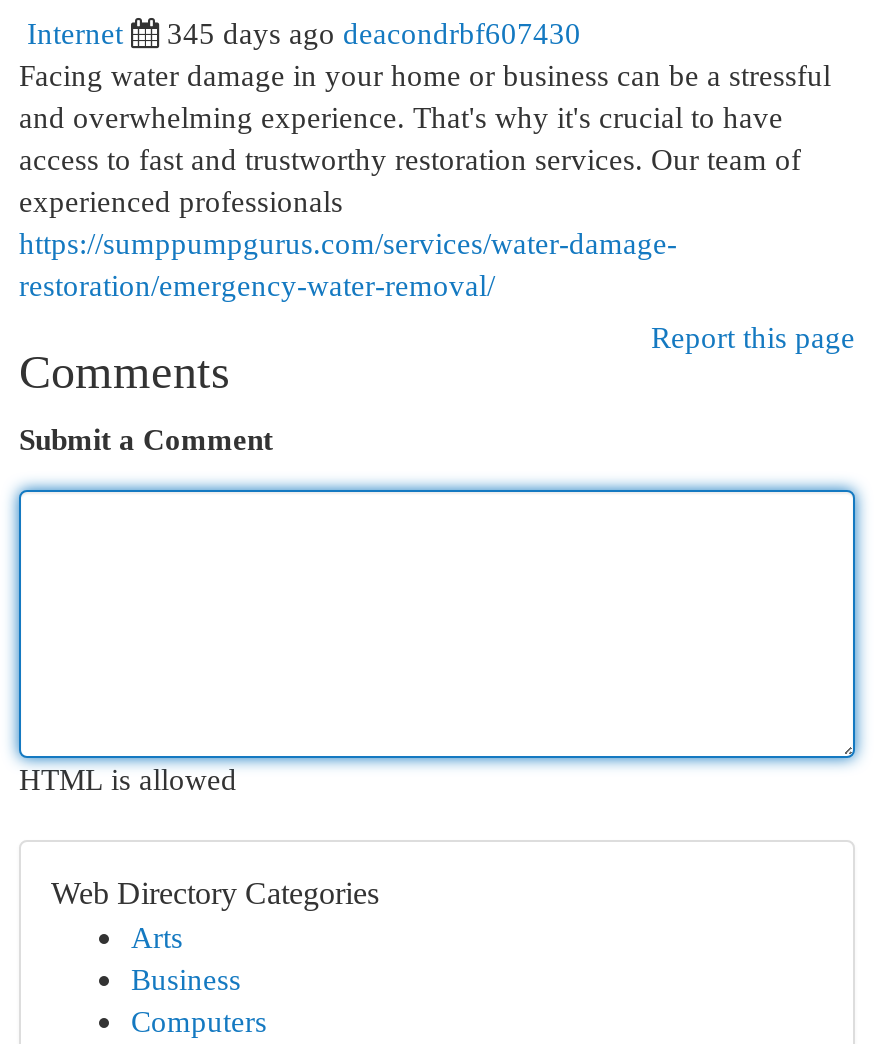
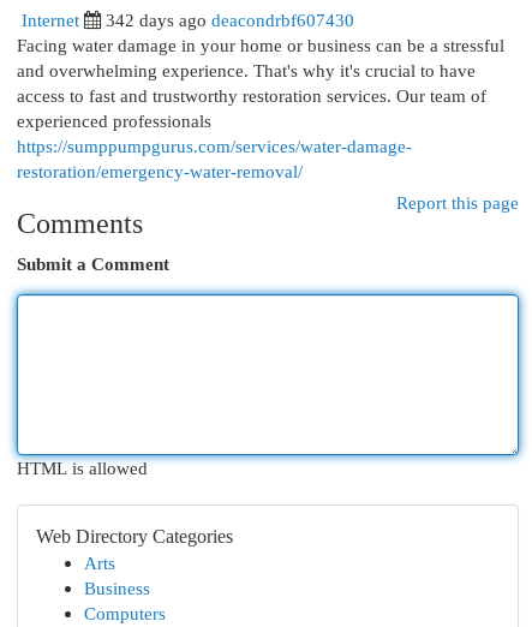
- 345 days ago deacondrbf607430
+ 342 days ago deacondrbf607430
